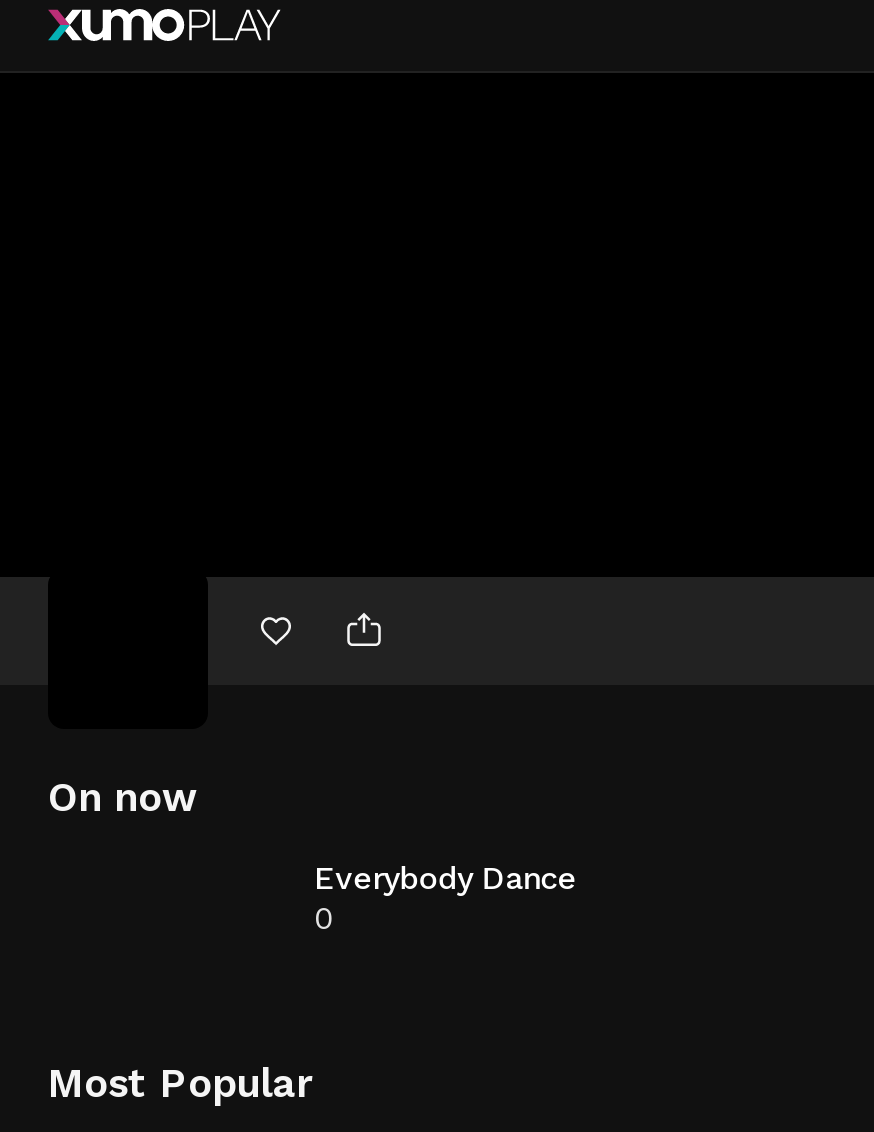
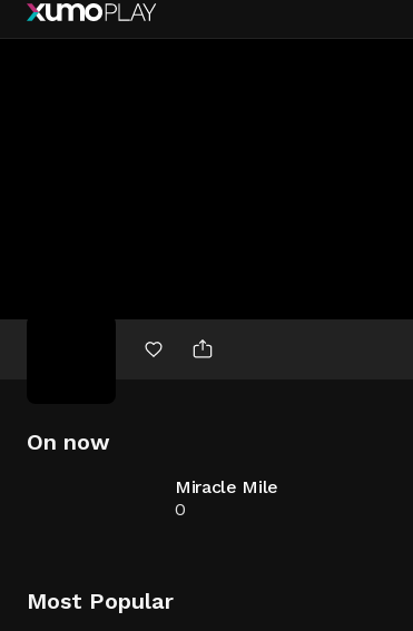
- Everybody Dance
+ Miracle Mile
